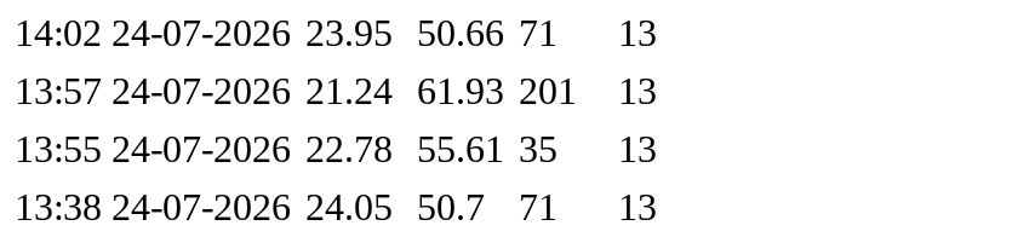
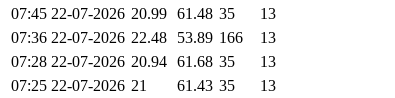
- 14:02 24-07-2026 23.95 50.66 71 13
+ 07:45 22-07-2026 20.99 61.48 35 13

- 13:57 24-07-2026 21.24 61.93 201 13
+ 07:36 22-07-2026 22.48 53.89 166 13

- 13:55 24-07-2026 22.78 55.61 35 13
+ 07:28 22-07-2026 20.94 61.68 35 13

- 13:38 24-07-2026 24.05 50.7
- 71
+ 07:25 22-07-2026 21
+ 61.43 35
